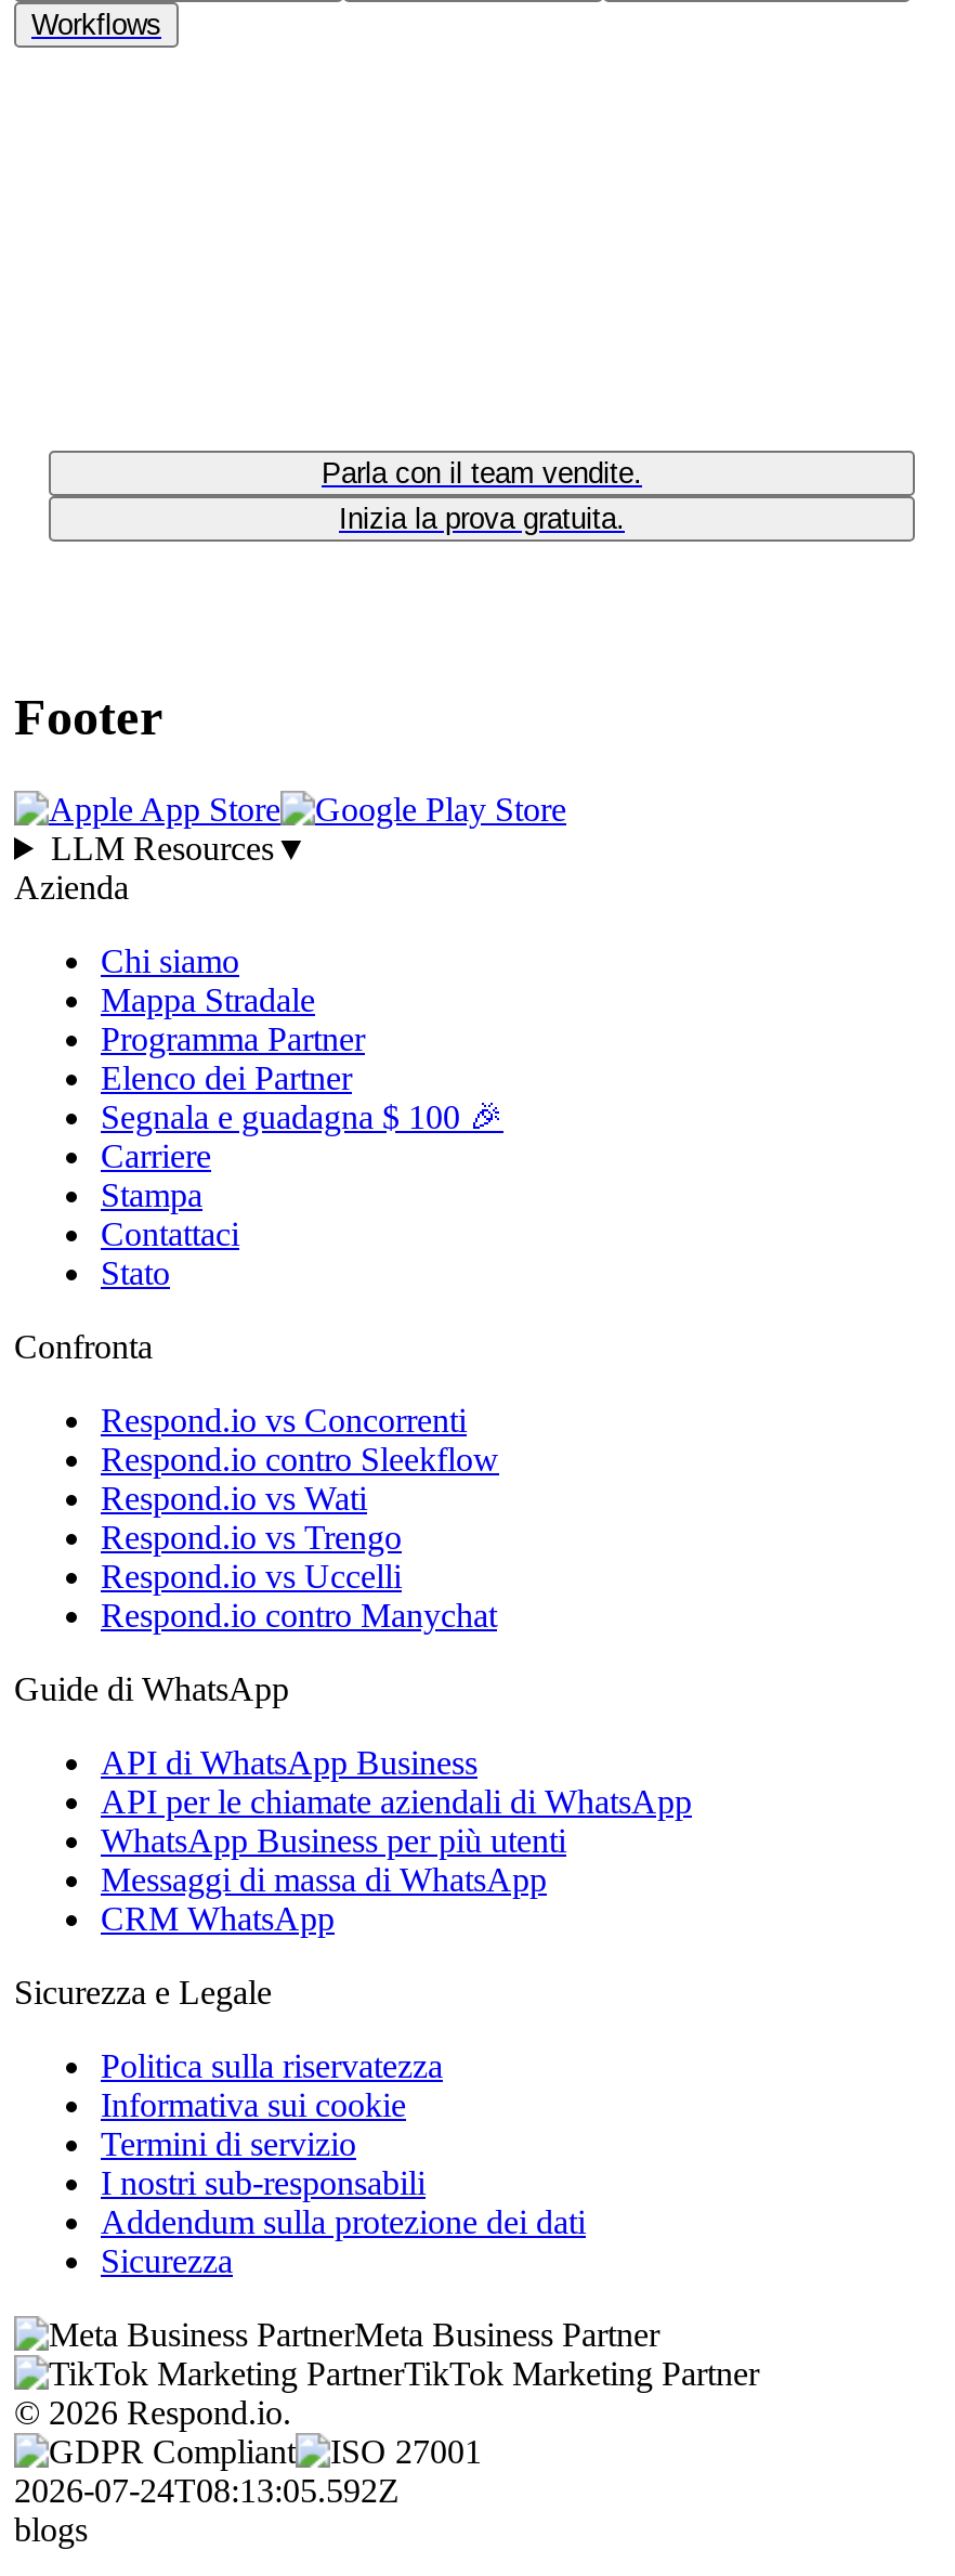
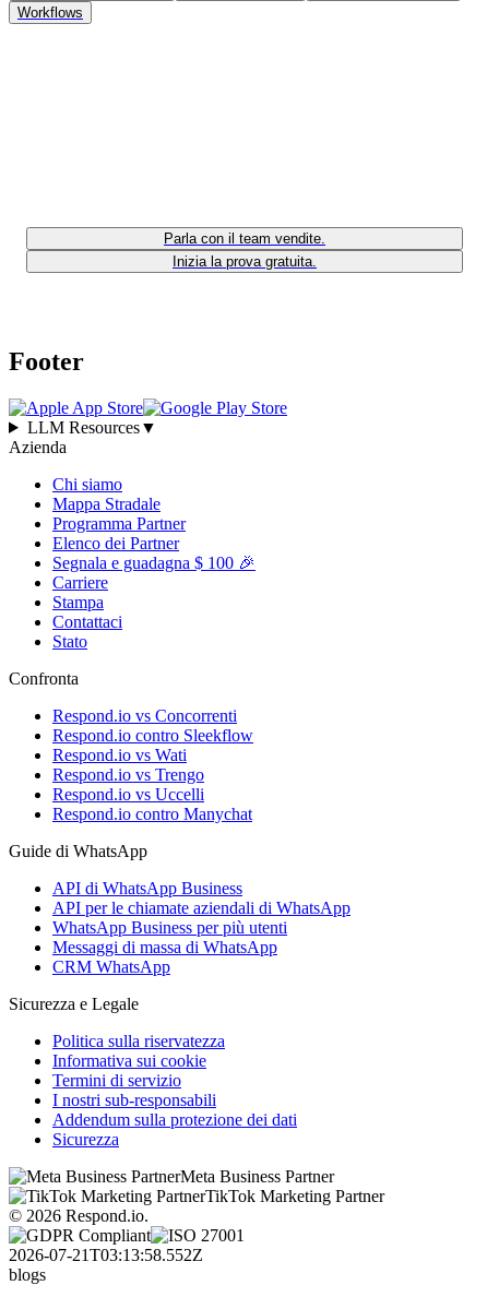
- 2026-07-24T08:13:05.592Z
+ 2026-07-21T03:13:58.552Z
